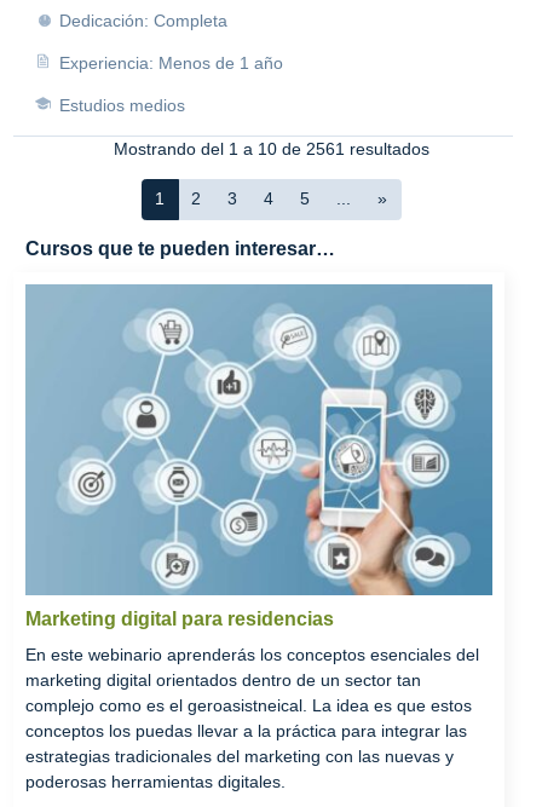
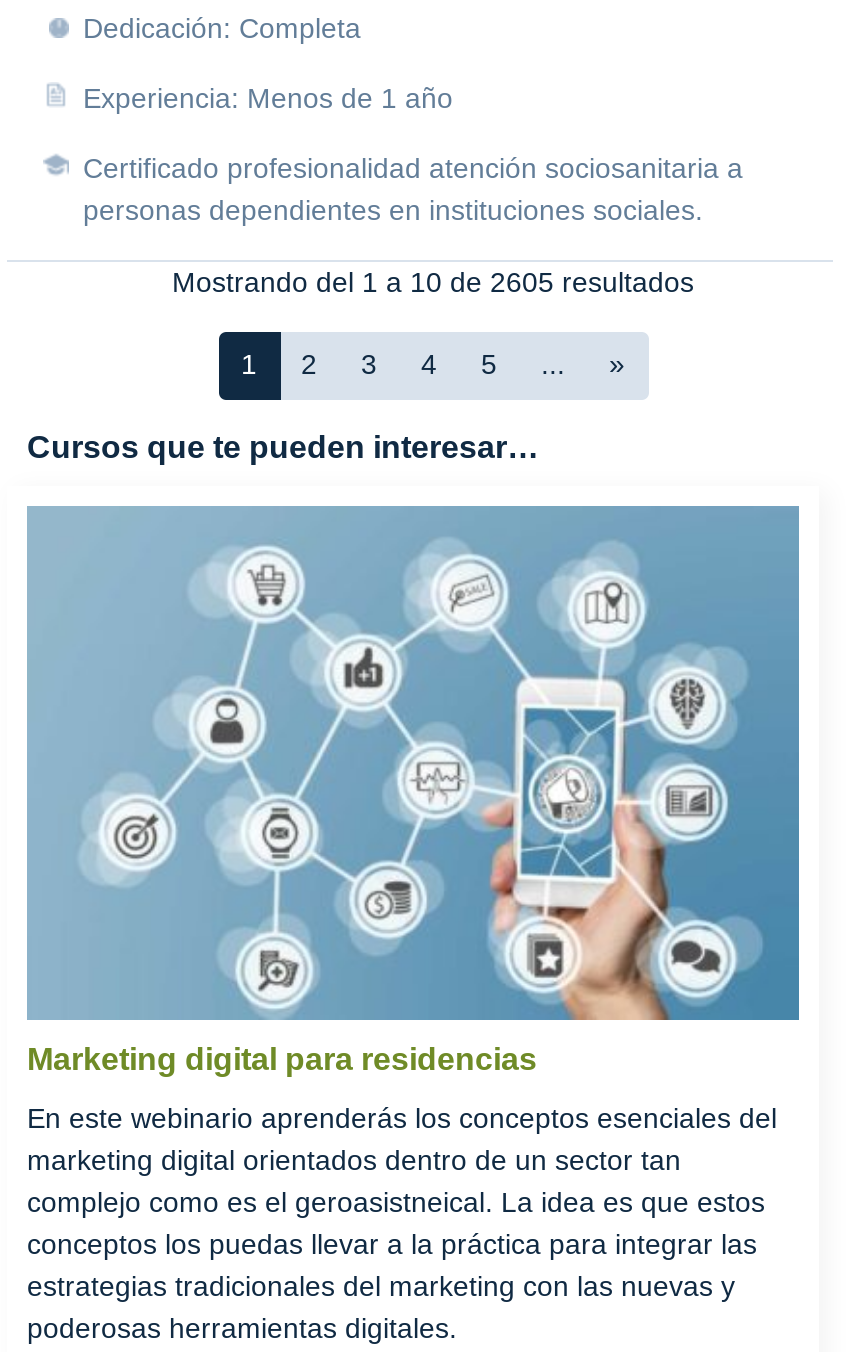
- Estudios medios
+ Certificado profesionalidad atención sociosanitaria a
+ personas dependientes en instituciones sociales.

- Mostrando del 1 a 10 de 2561 resultados
+ Mostrando del 1 a 10 de 2605 resultados
